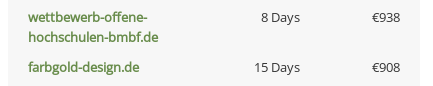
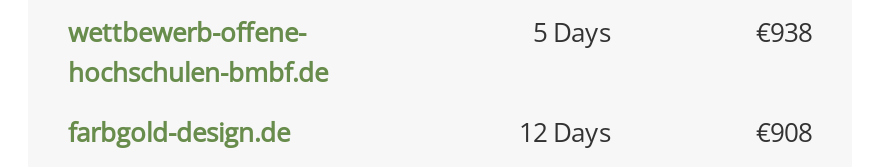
- 8 Days
+ 5 Days

- 15 Days
+ 12 Days
